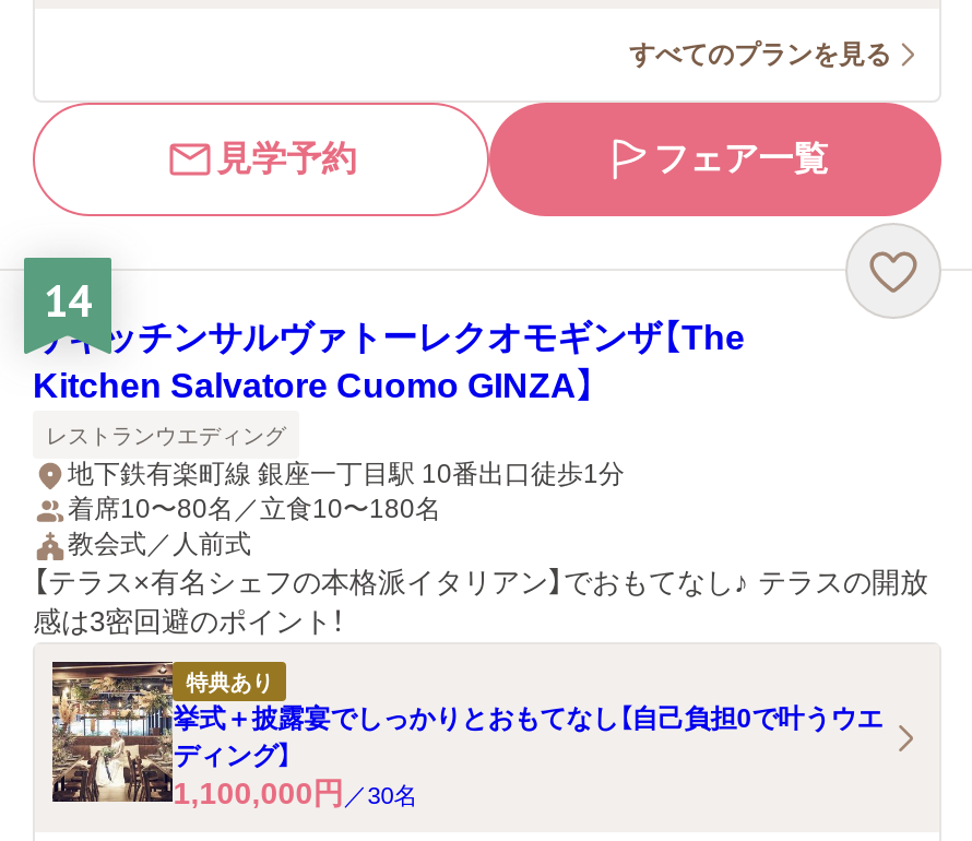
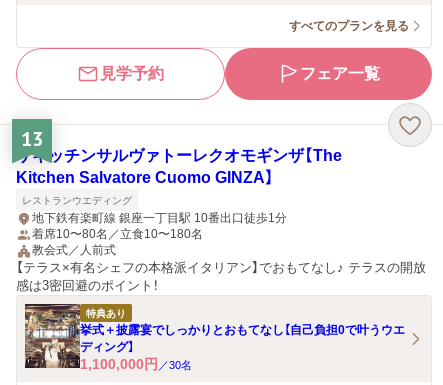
- 14
+ 13
